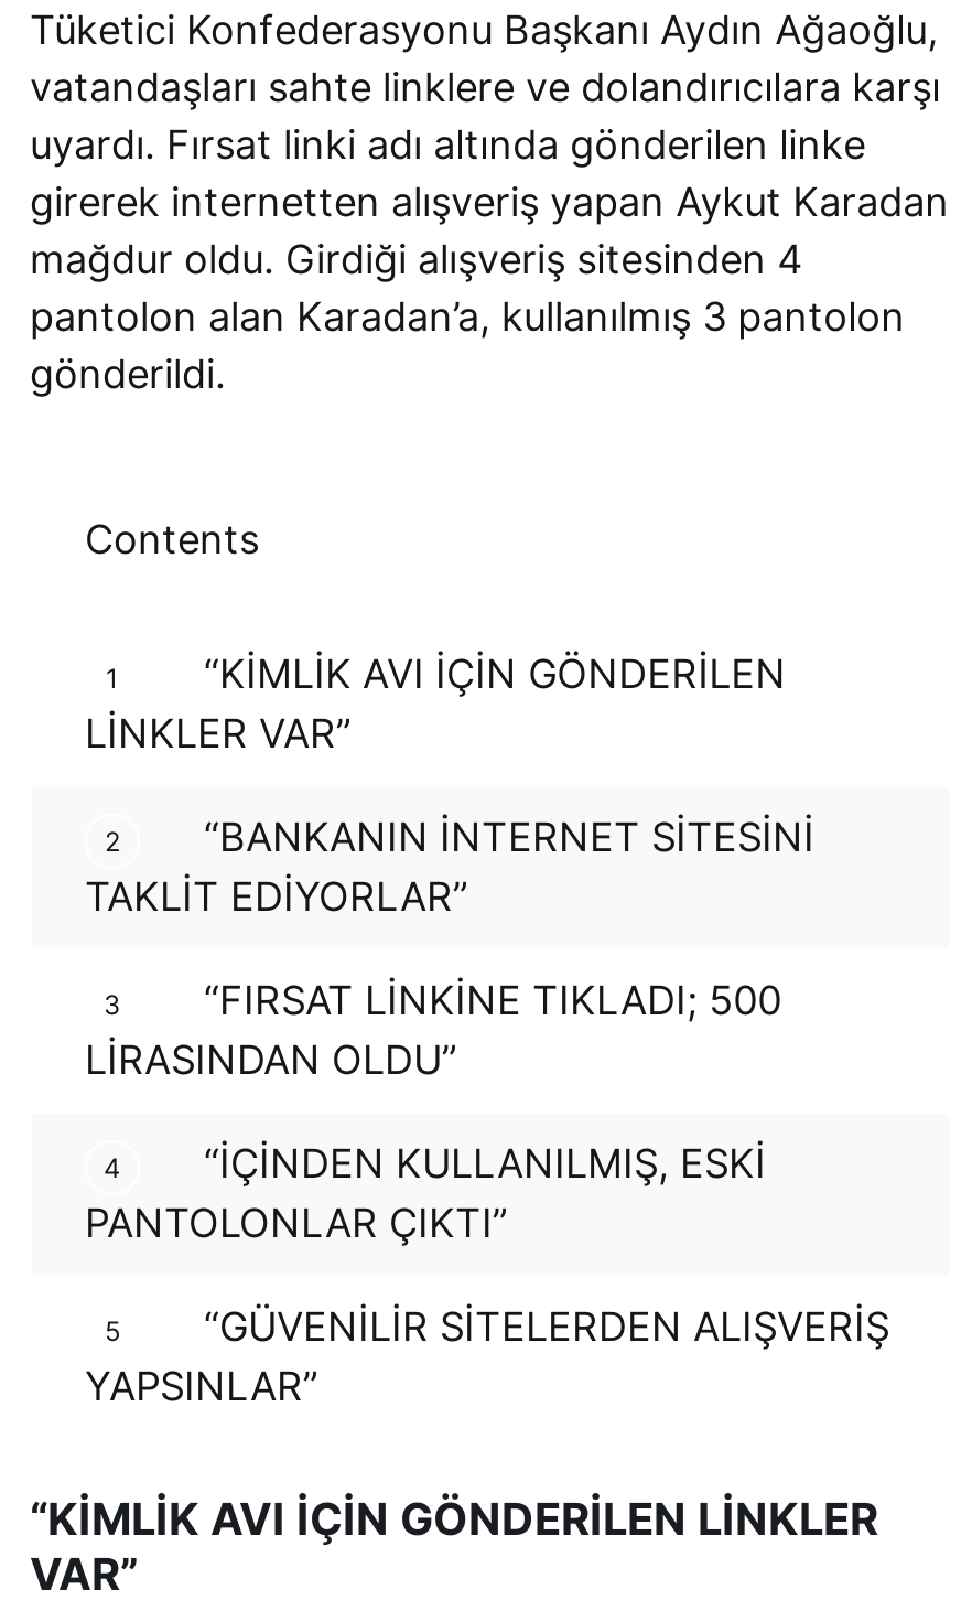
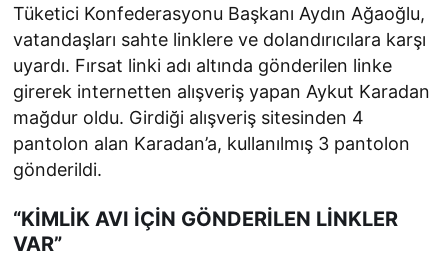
- Contents
- 1
- “KİMLİK AVI İÇİN GÖNDERİLEN
- LİNKLER VAR”
- 2
- “BANKANIN İNTERNET SİTESİNİ
- TAKLİT EDİYORLAR”
- 3
- “FIRSAT LİNKİNE TIKLADI; 500
- LİRASINDAN OLDU”
- 4
- “İÇİNDEN KULLANILMIŞ, ESKİ
- PANTOLONLAR ÇIKTI”
- 5
- “GÜVENİLİR SİTELERDEN ALIŞVERİŞ
- YAPSINLAR”
